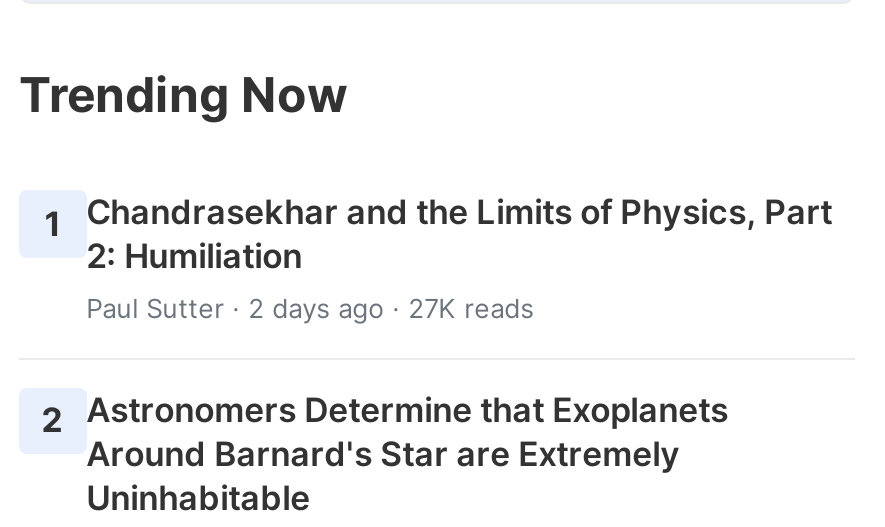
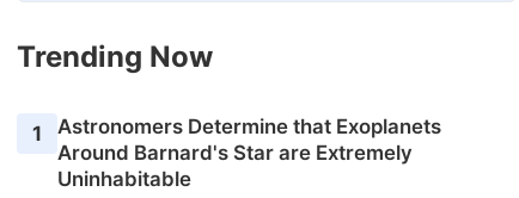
- Chandrasekhar and the Limits of Physics, Part
- 2: Humiliation
- Paul Sutter · 2 days ago · 27K reads
- 2 Astronomers Determine that Exoplanets
+ Astronomers Determine that Exoplanets
